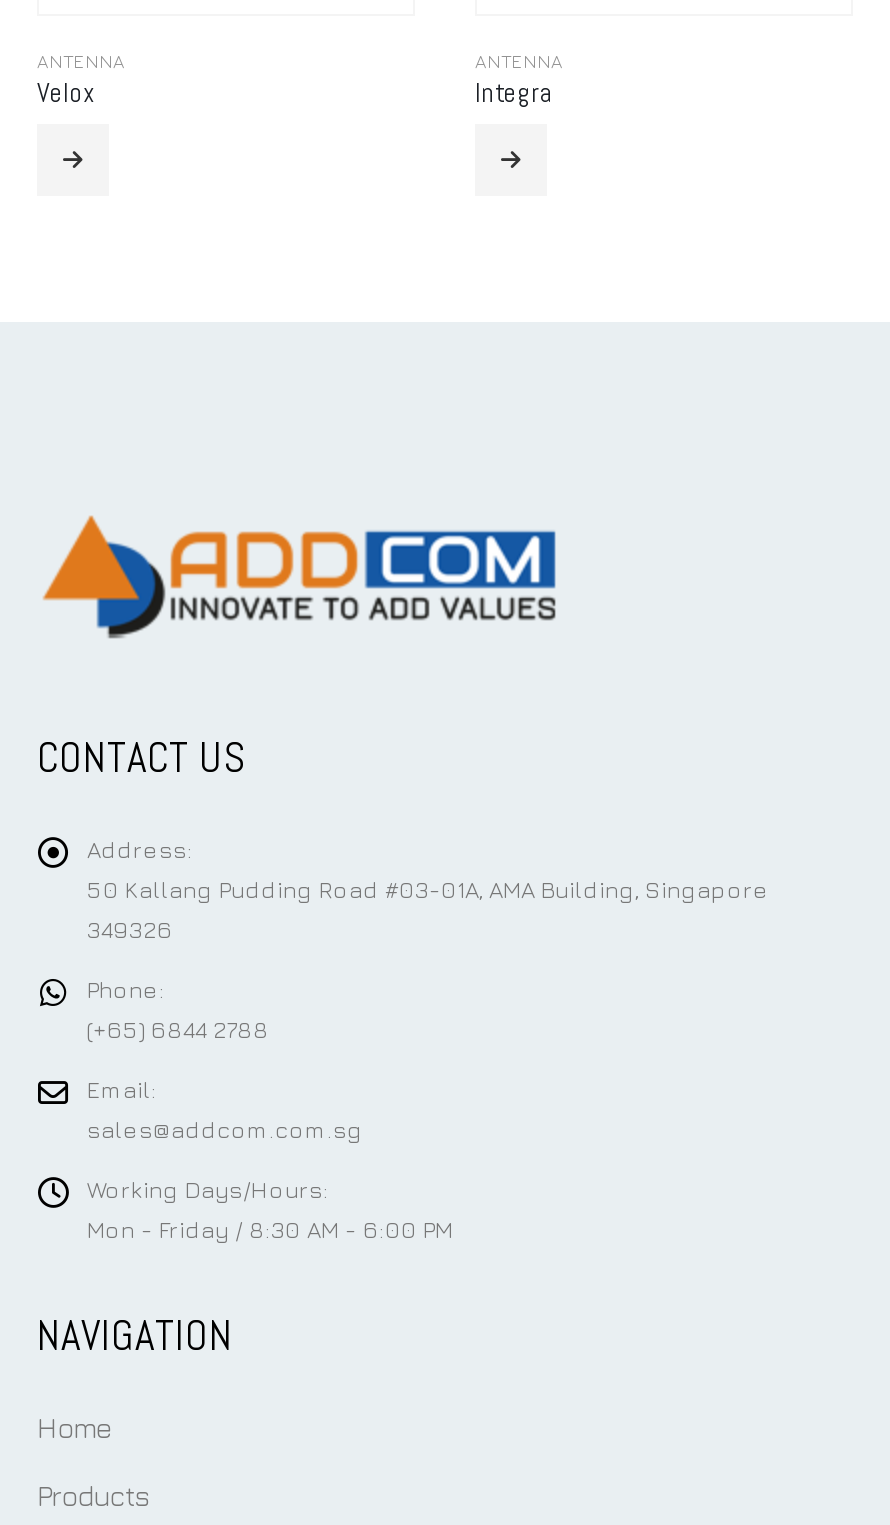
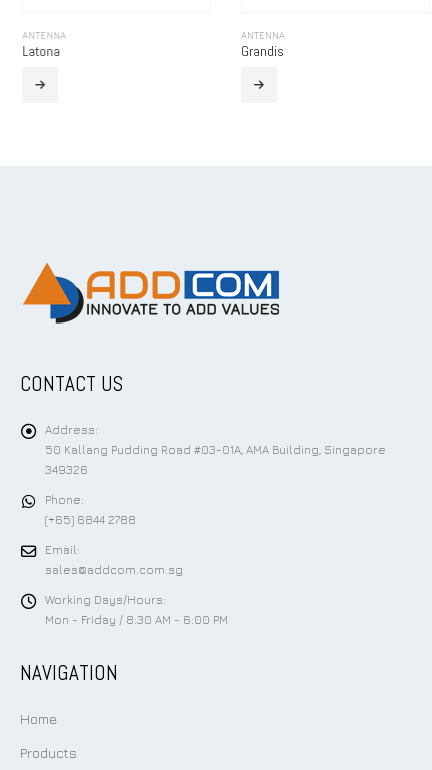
- Velox
+ Latona

- Integra
+ Grandis
